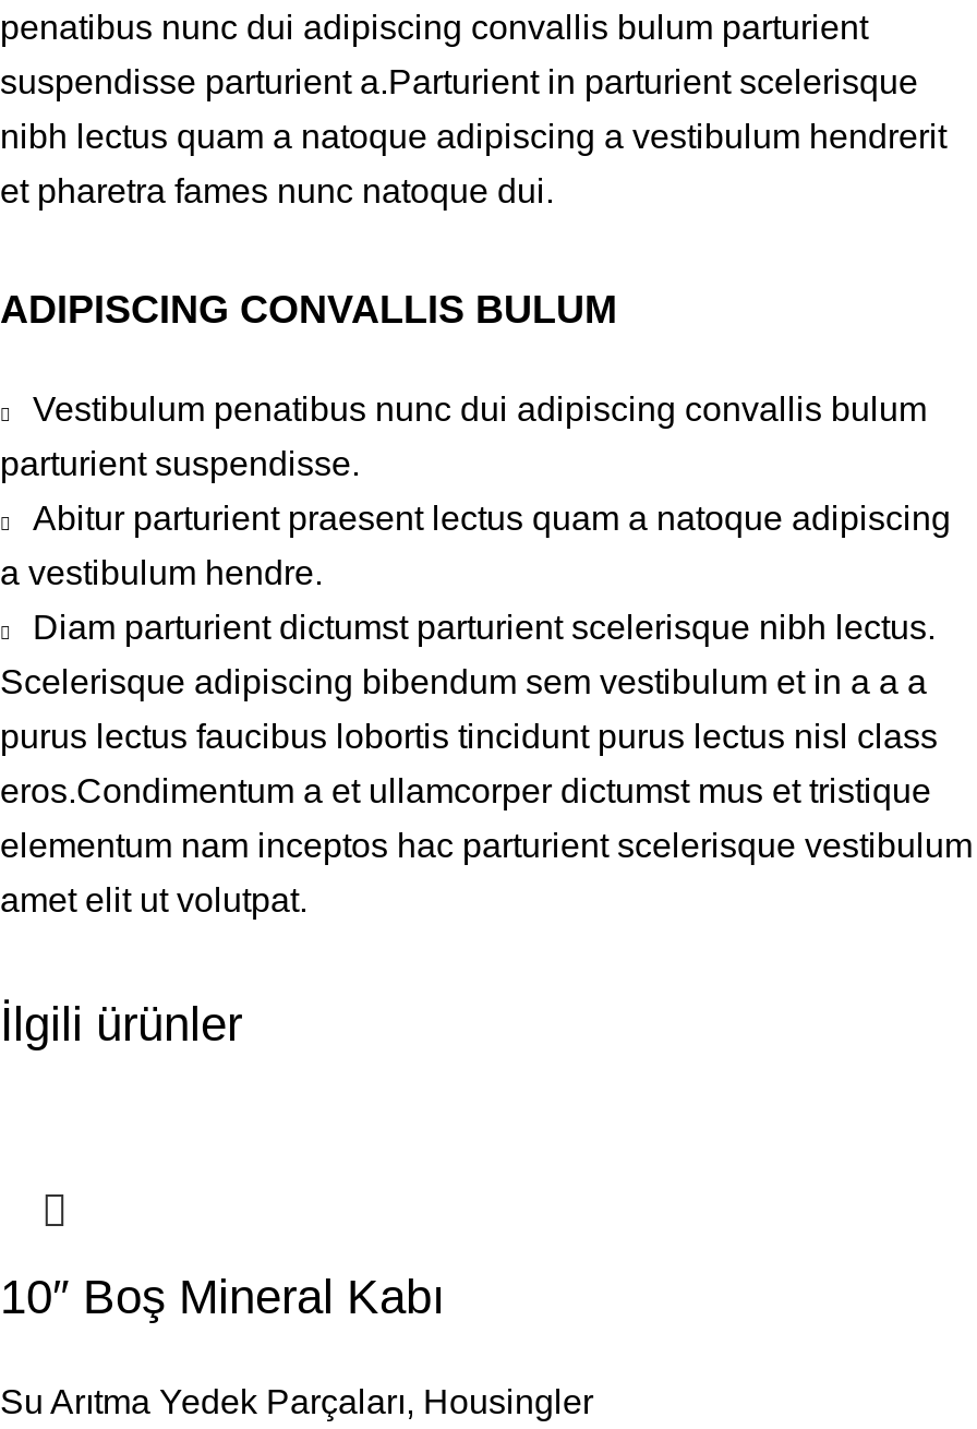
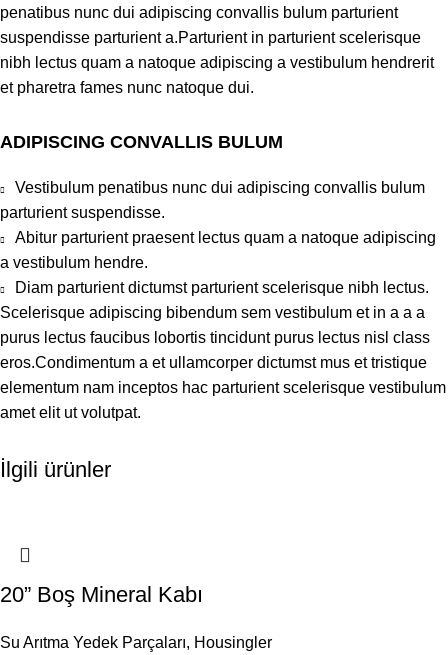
- 10″ Boş Mineral Kabı
+ 20” Boş Mineral Kabı
